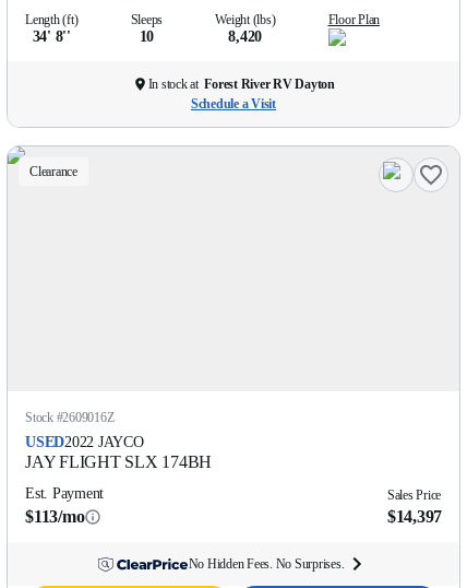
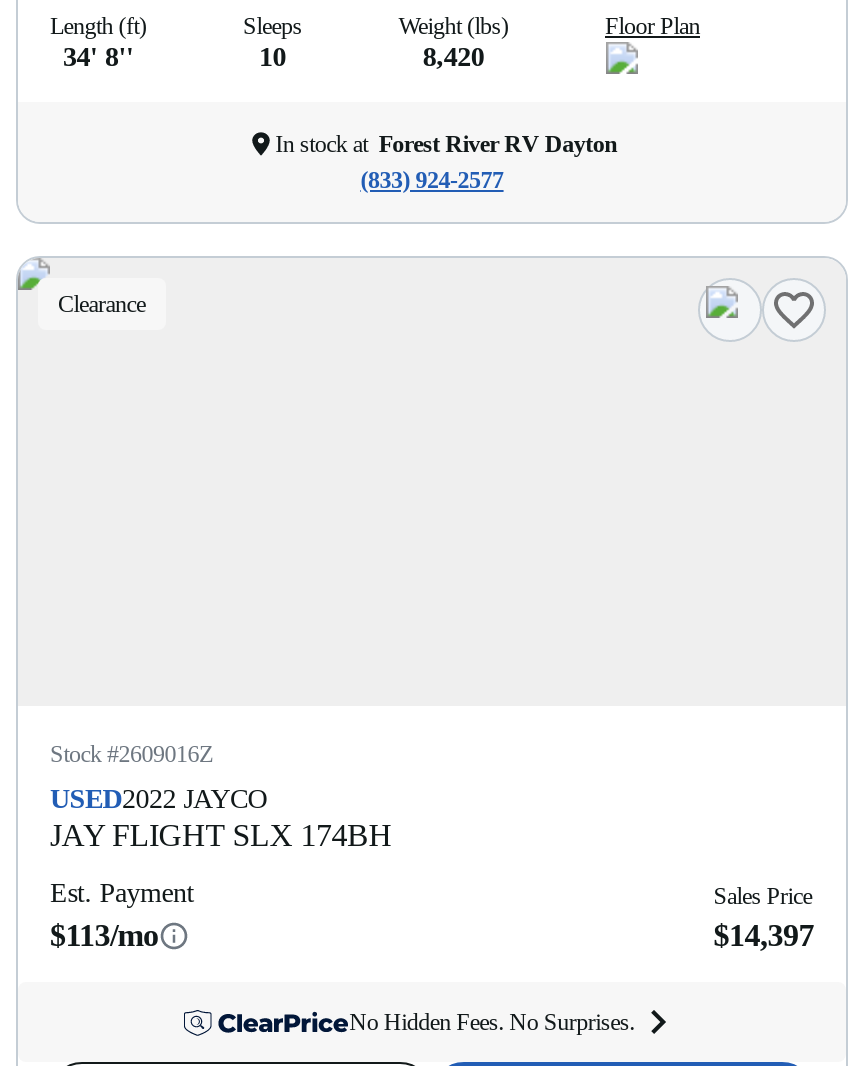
- Schedule a Visit
+ (833) 924-2577
